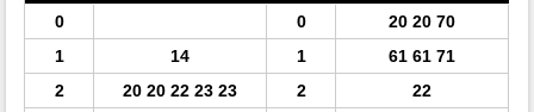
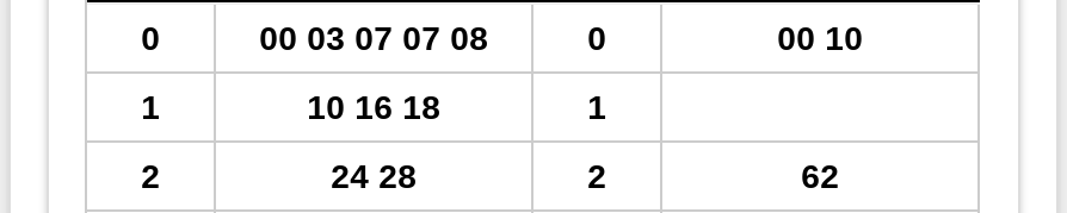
- 20 20 70
+ 00 10

+ 00 03 07 07 08

- 14
+ 10 16 18

- 61 61 71

- 20 20 22 23 23
+ 24 28

- 22
+ 62
